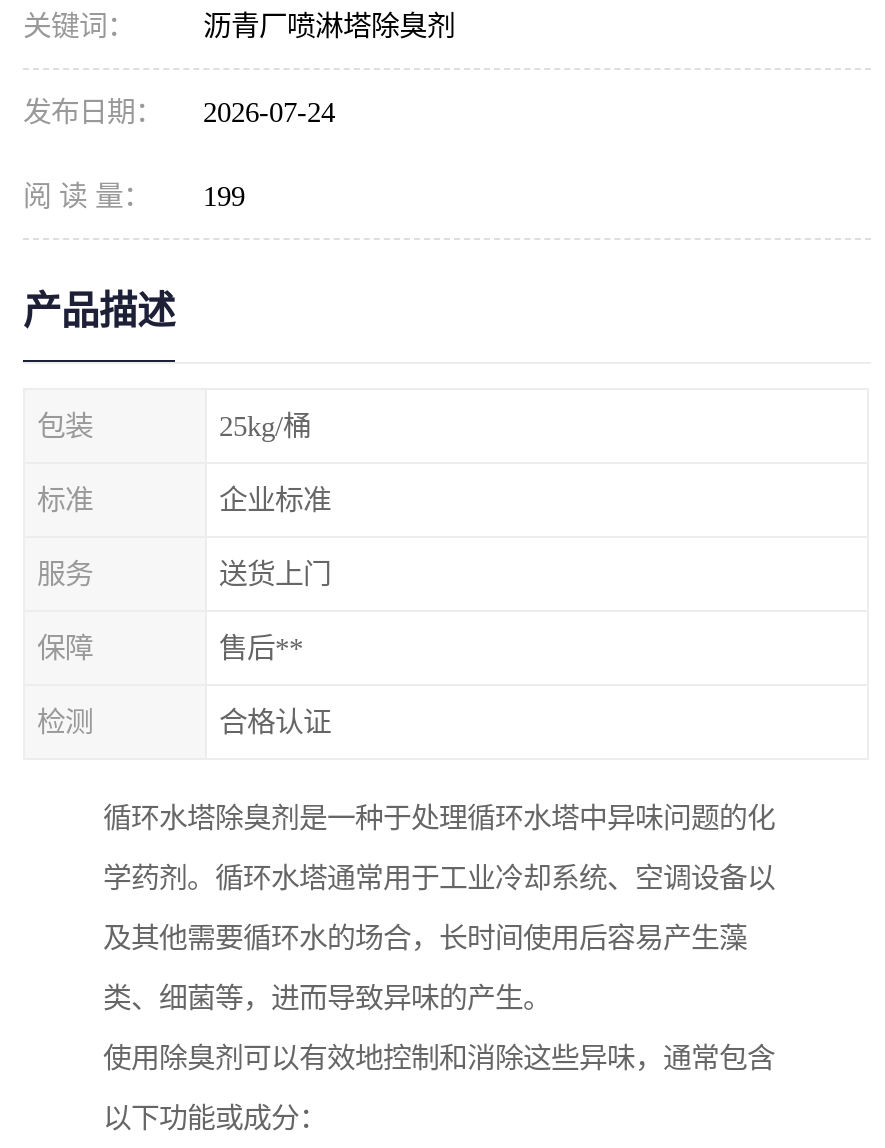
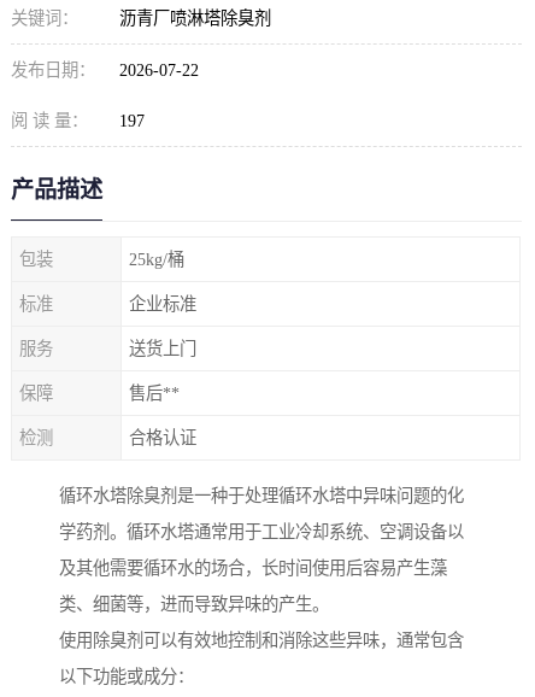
- 发布日期： 2026-07-24
+ 发布日期： 2026-07-22

- 阅 读 量： 199
+ 阅 读 量： 197
